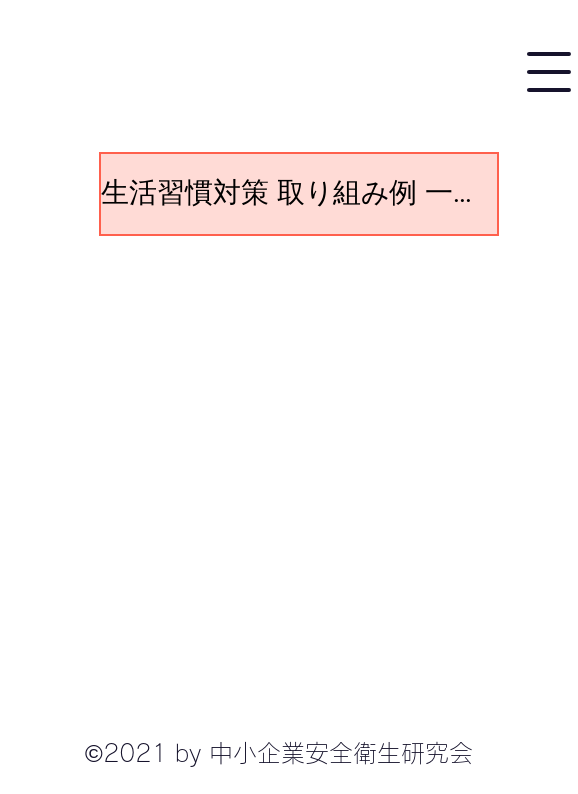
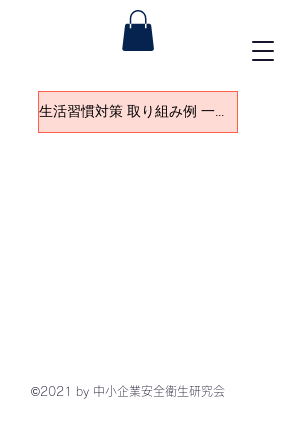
+ [image]
